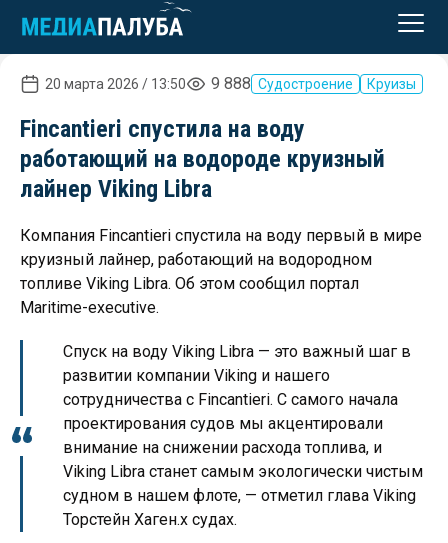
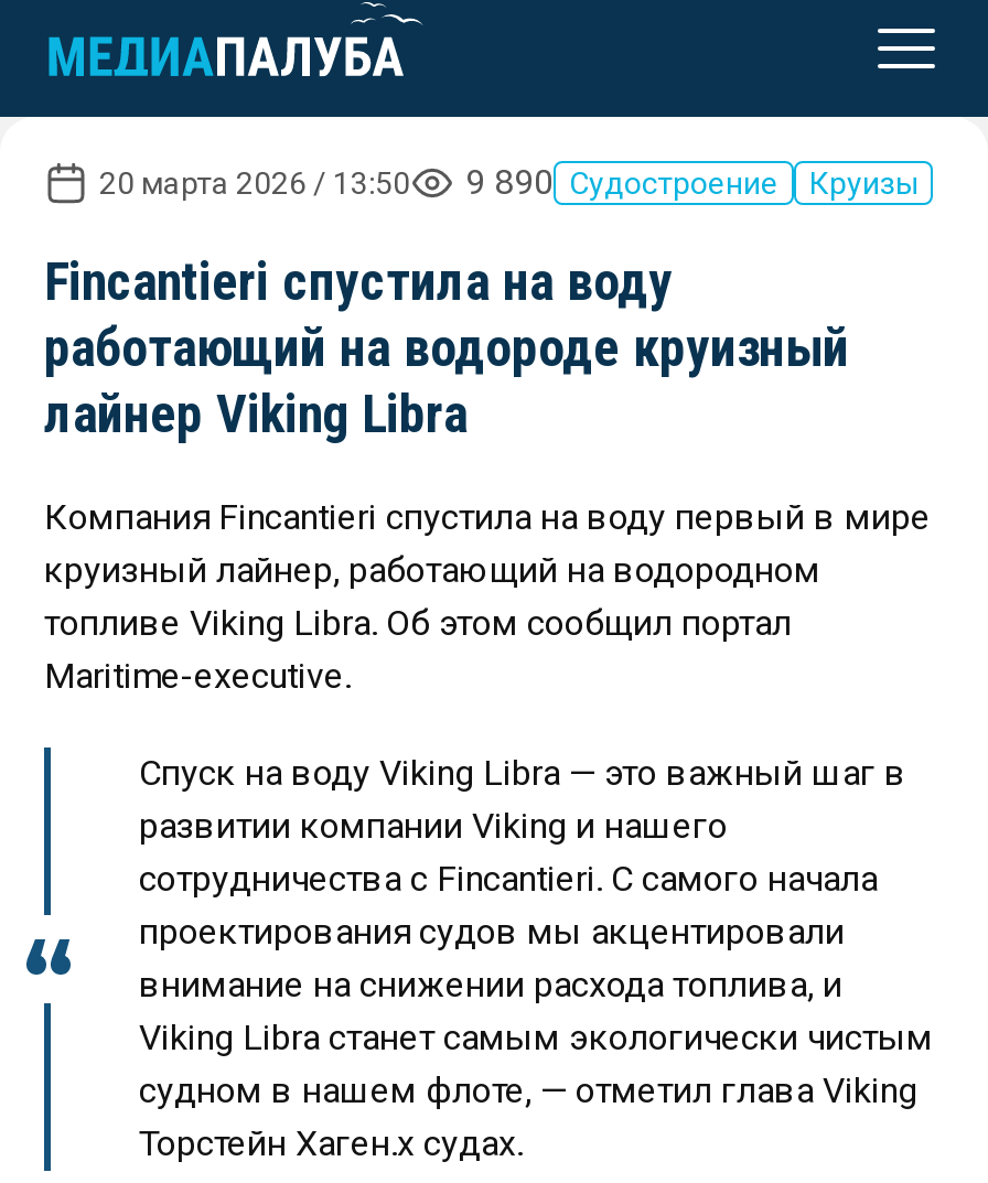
- 9 888 Судостроение
+ 9 890 Судостроение
